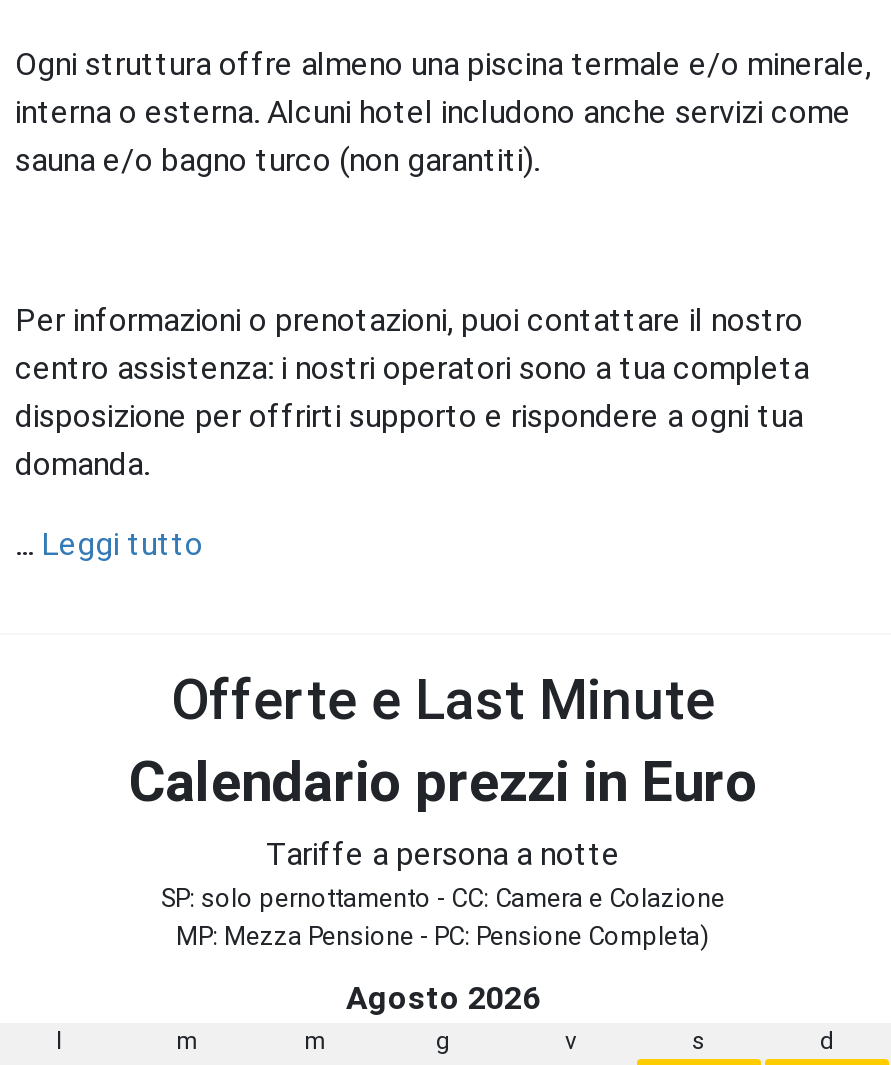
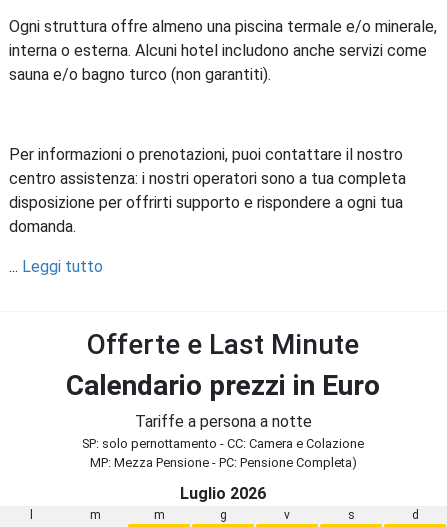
- Agosto 2026
+ Luglio 2026
